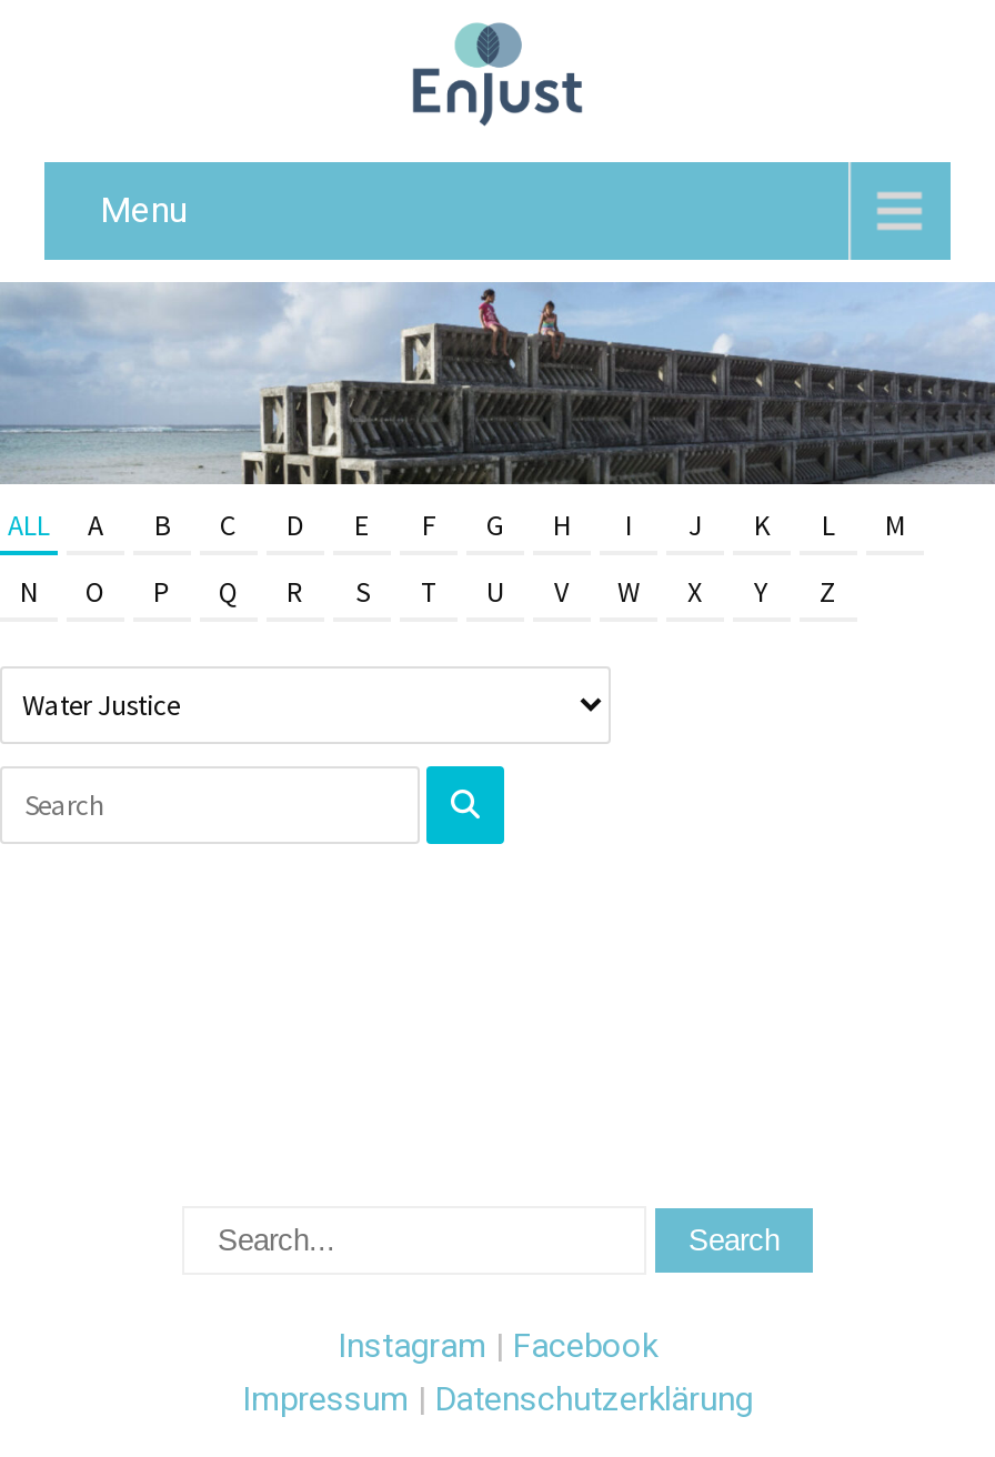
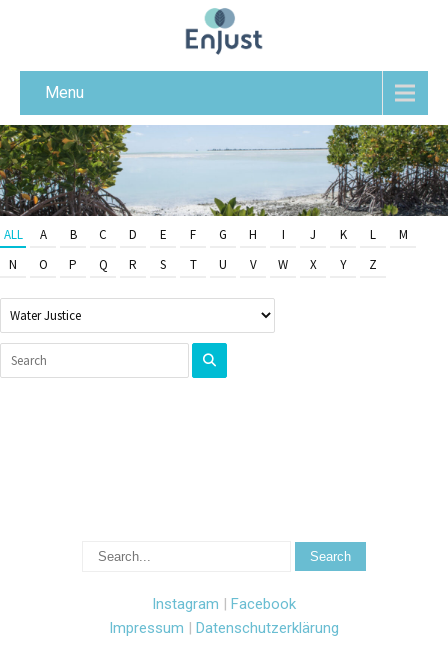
- [image]
+ [image]
